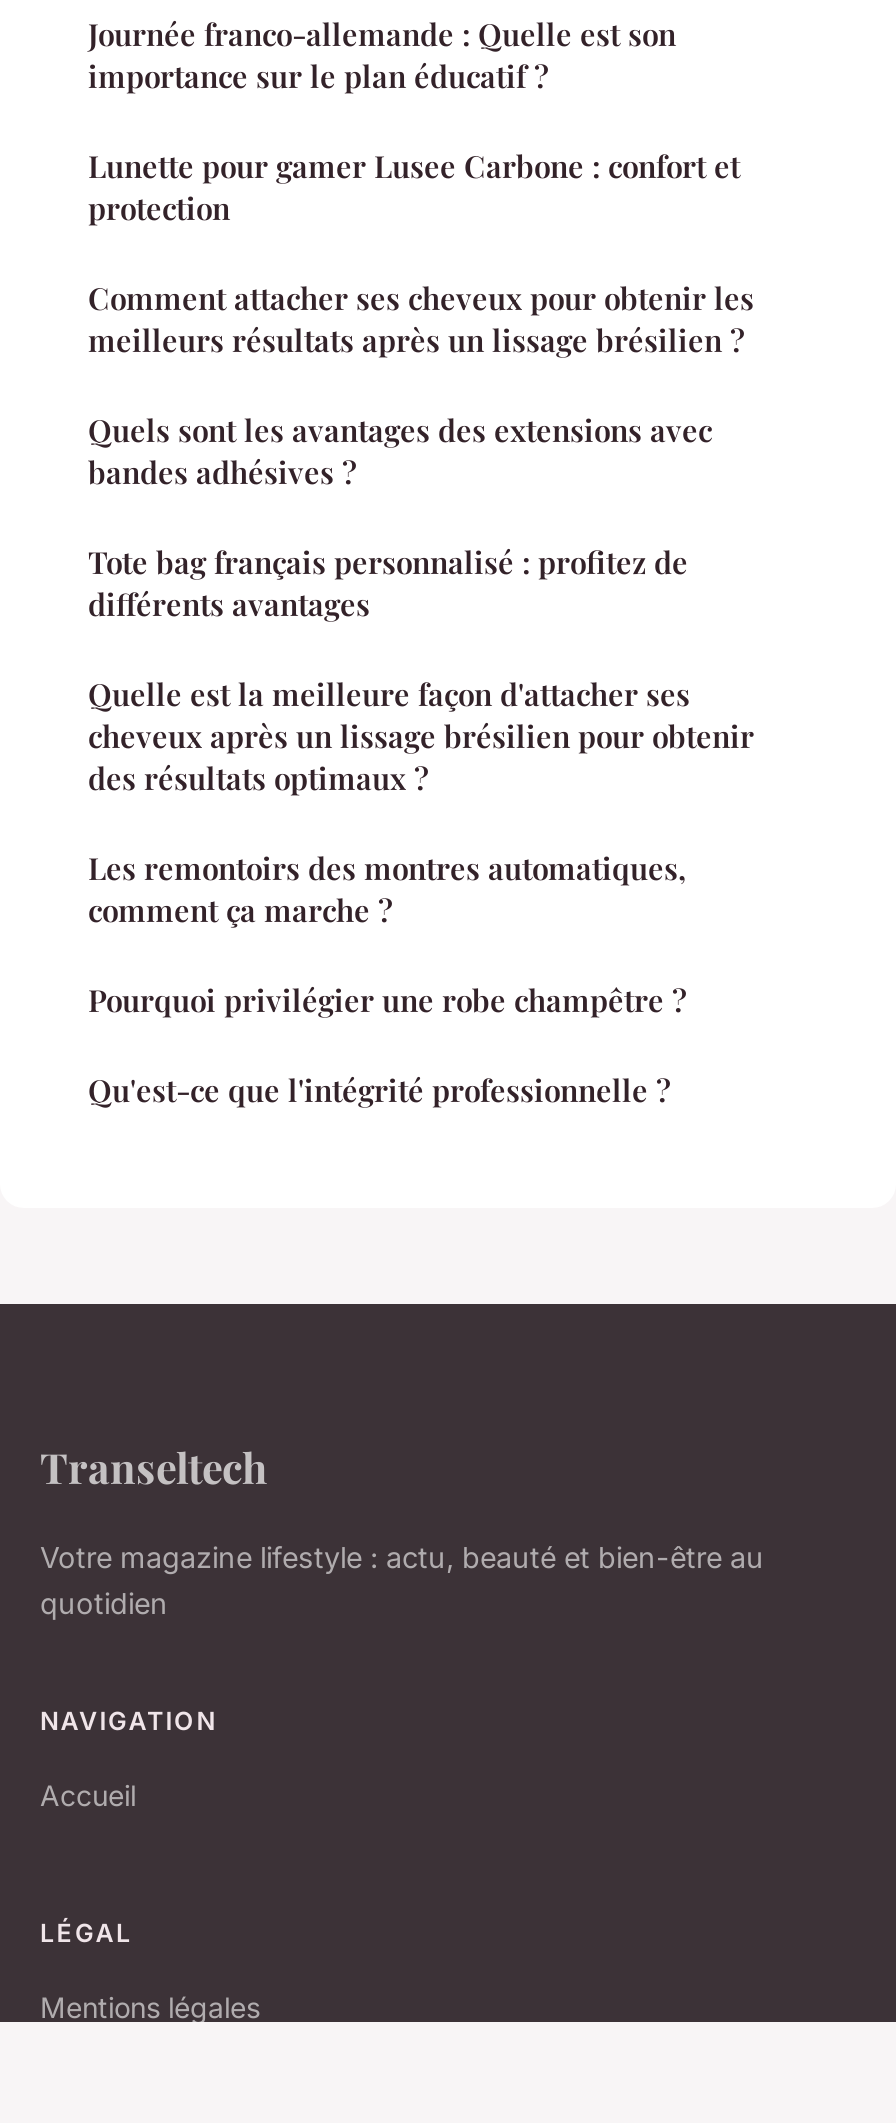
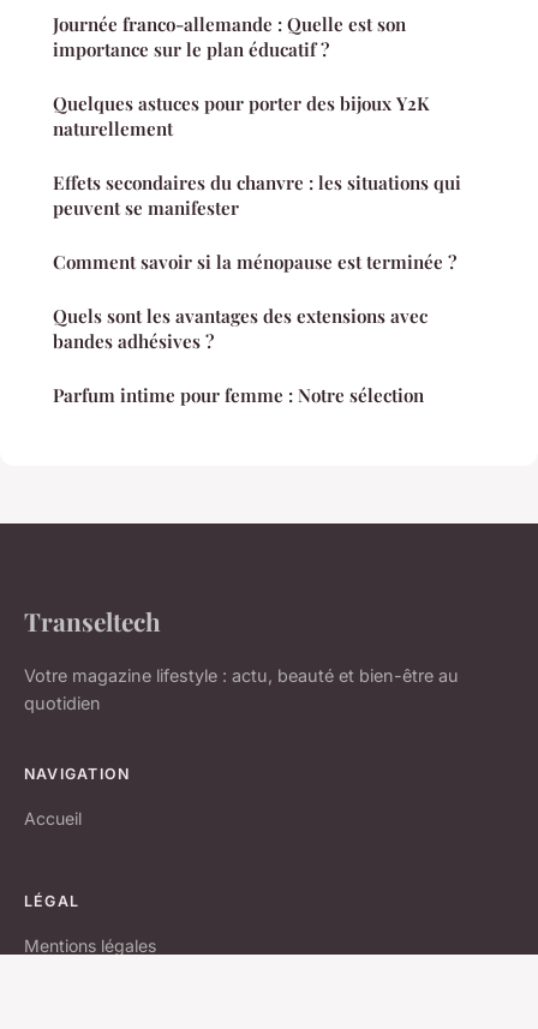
- Lunette pour gamer Lusee Carbone : confort et
- protection
- Comment attacher ses cheveux pour obtenir les
- meilleurs résultats après un lissage brésilien ?
+ Quelques astuces pour porter des bijoux Y2K
+ naturellement
+ Effets secondaires du chanvre : les situations qui
+ peuvent se manifester
+ Comment savoir si la ménopause est terminée ?

moved down: Quels sont les avantages des extensions avec | bandes adhésives ?

- Tote bag français personnalisé : profitez de
- différents avantages
- Quelle est la meilleure façon d'attacher ses
- cheveux après un lissage brésilien pour obtenir
- des résultats optimaux ?
- Les remontoirs des montres automatiques,
- comment ça marche ?
- Pourquoi privilégier une robe champêtre ?
- Qu'est-ce que l'intégrité professionnelle ?
+ Parfum intime pour femme : Notre sélection
